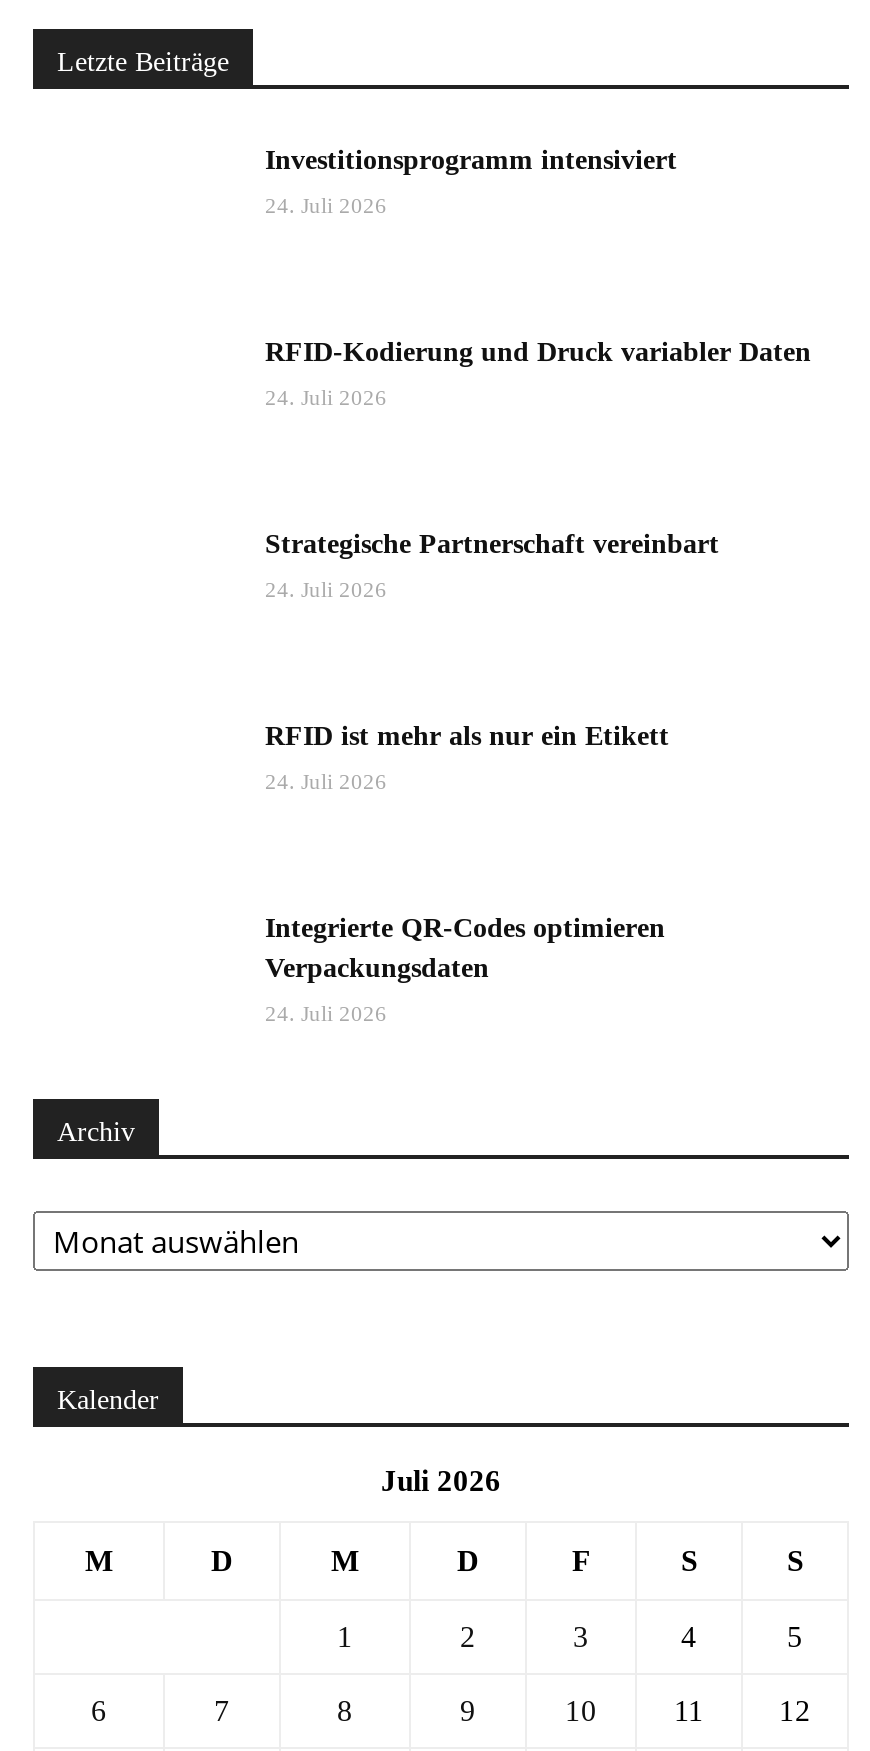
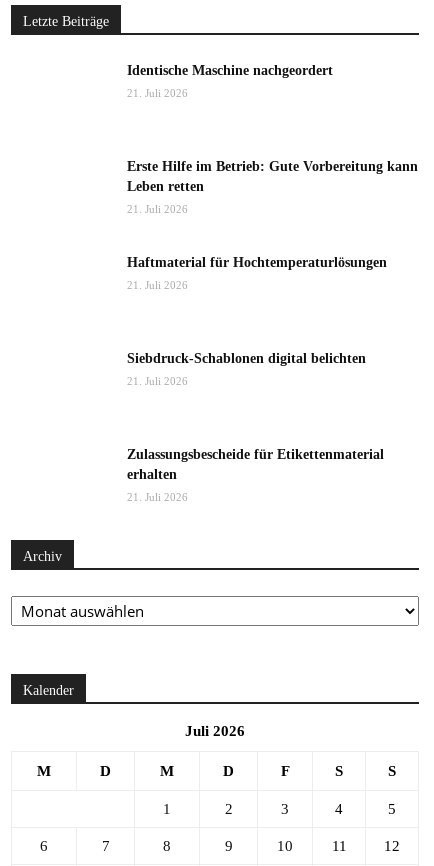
- Investitionsprogramm intensiviert
+ Identische Maschine nachgeordert

- 24. Juli 2026
+ 21. Juli 2026

- RFID-Kodierung und Druck variabler Daten
+ Erste Hilfe im Betrieb: Gute Vorbereitung kann
+ Leben retten

- 24. Juli 2026
+ 21. Juli 2026

- Strategische Partnerschaft vereinbart
+ Haftmaterial für Hochtemperaturlösungen

- 24. Juli 2026
+ 21. Juli 2026

- RFID ist mehr als nur ein Etikett
+ Siebdruck-Schablonen digital belichten

- 24. Juli 2026
+ 21. Juli 2026

- Integrierte QR-Codes optimieren
- Verpackungsdaten
+ Zulassungsbescheide für Etikettenmaterial
+ erhalten

- 24. Juli 2026
+ 21. Juli 2026
